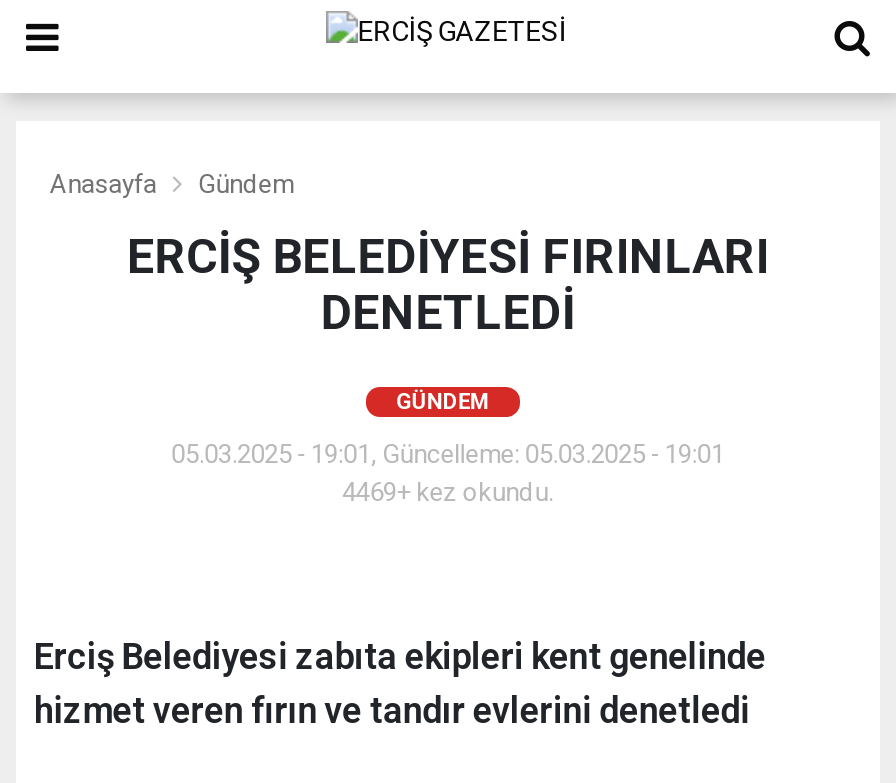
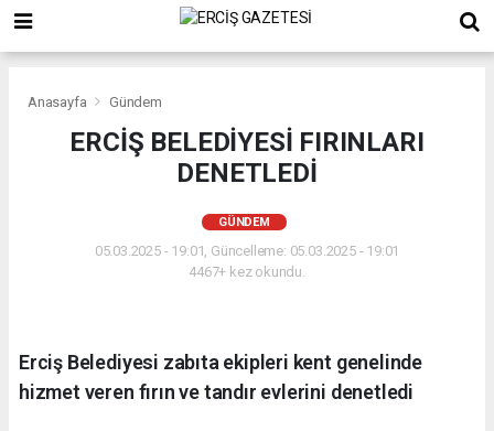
- 4469+ kez okundu.
+ 4467+ kez okundu.
